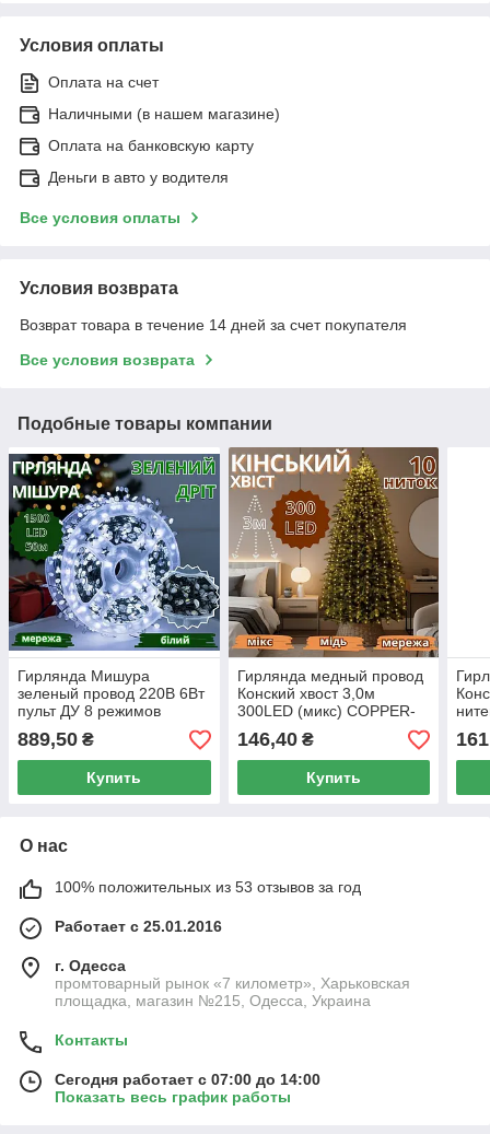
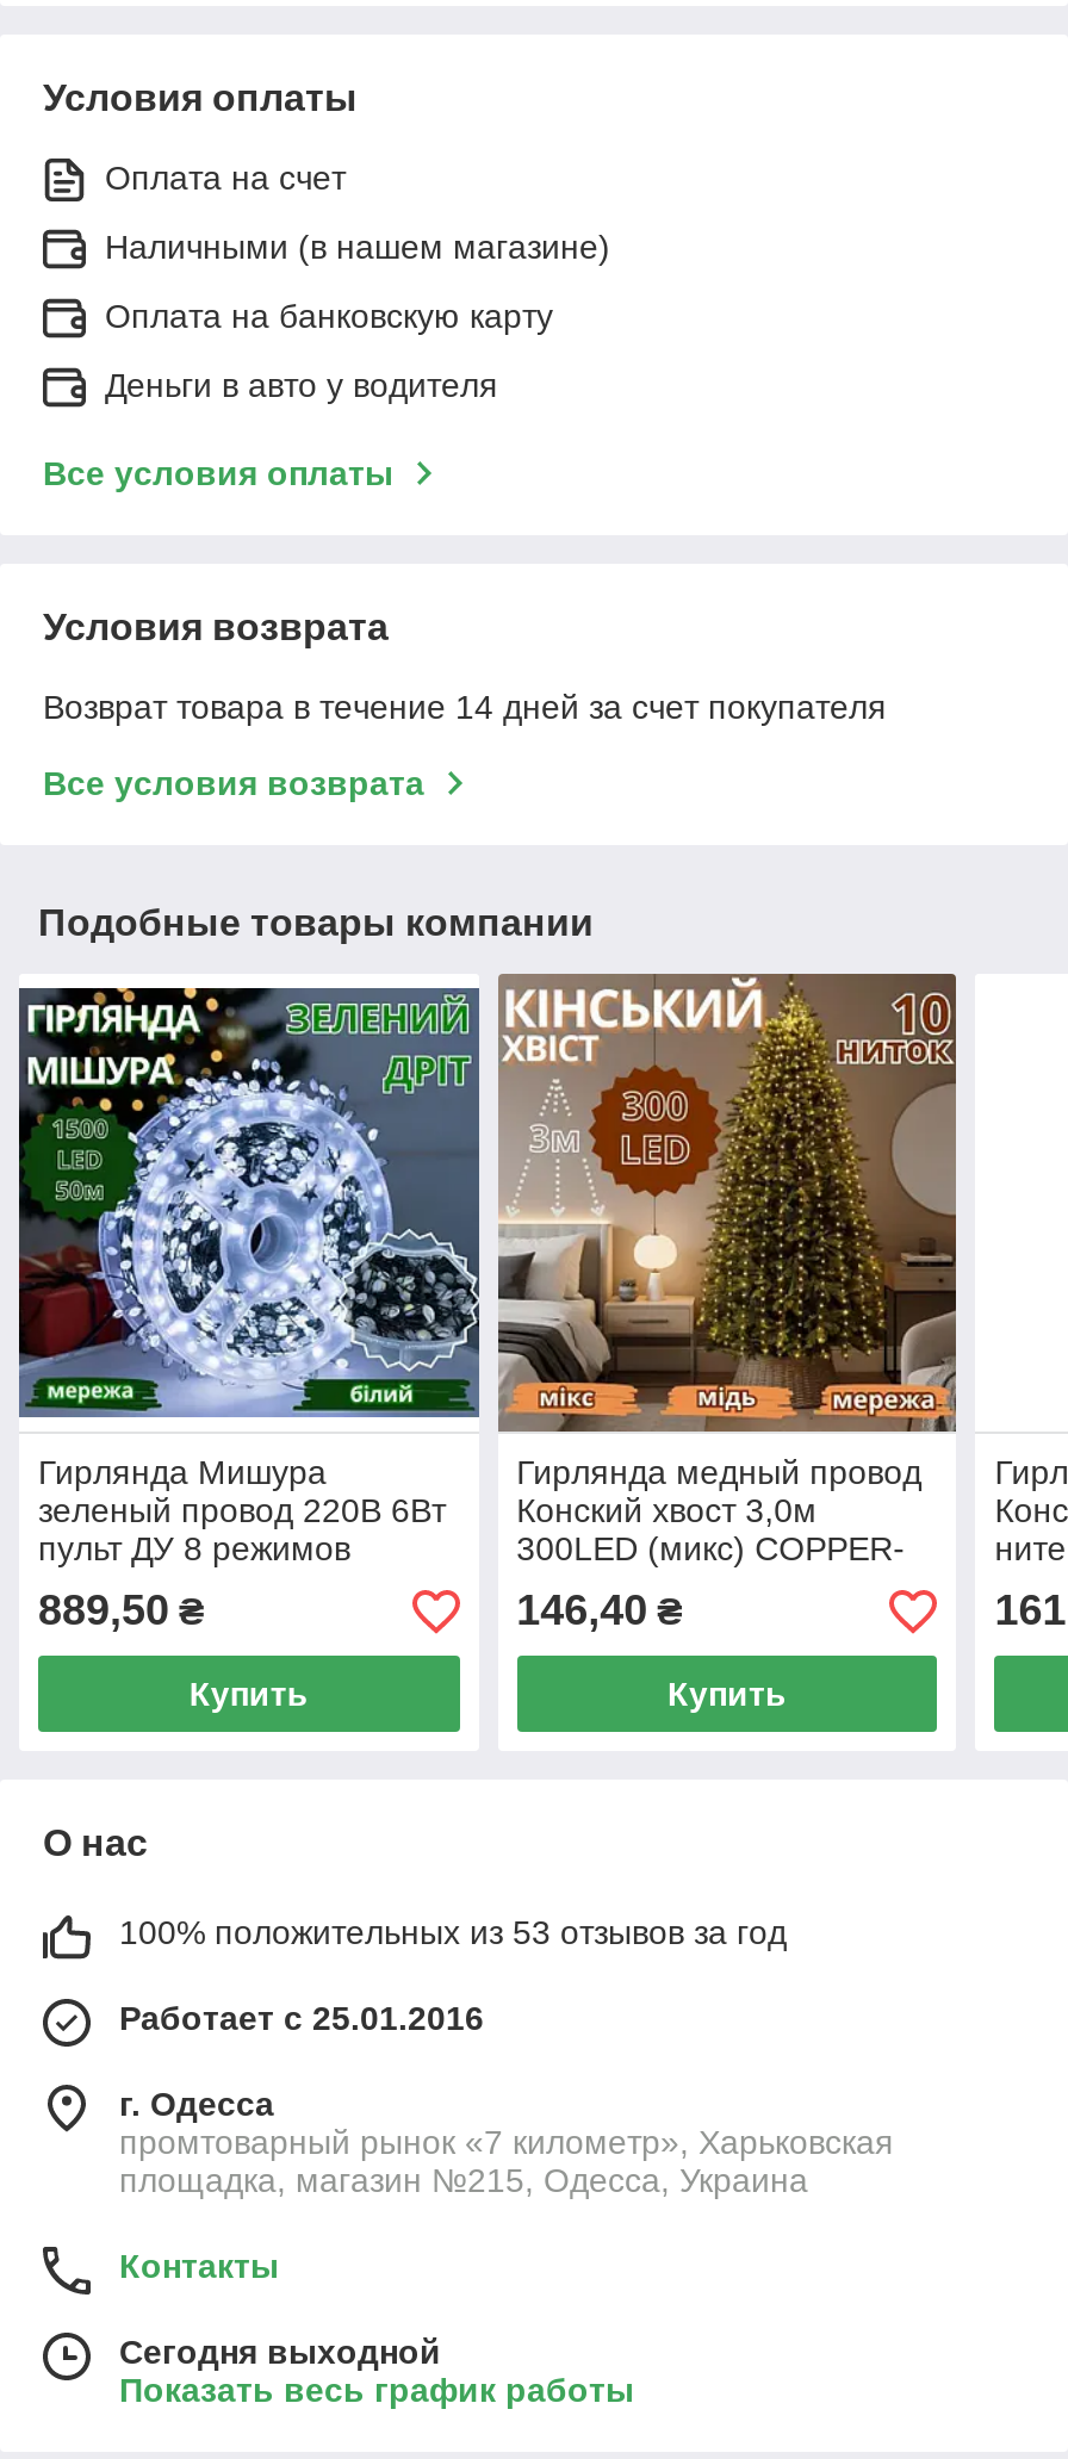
- Сегодня работает с 07:00 до 14:00
+ Сегодня выходной
